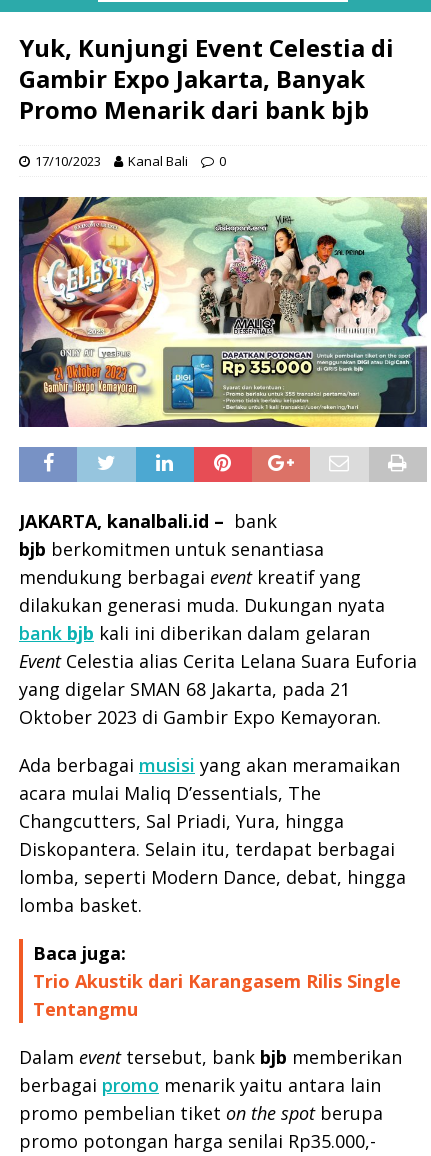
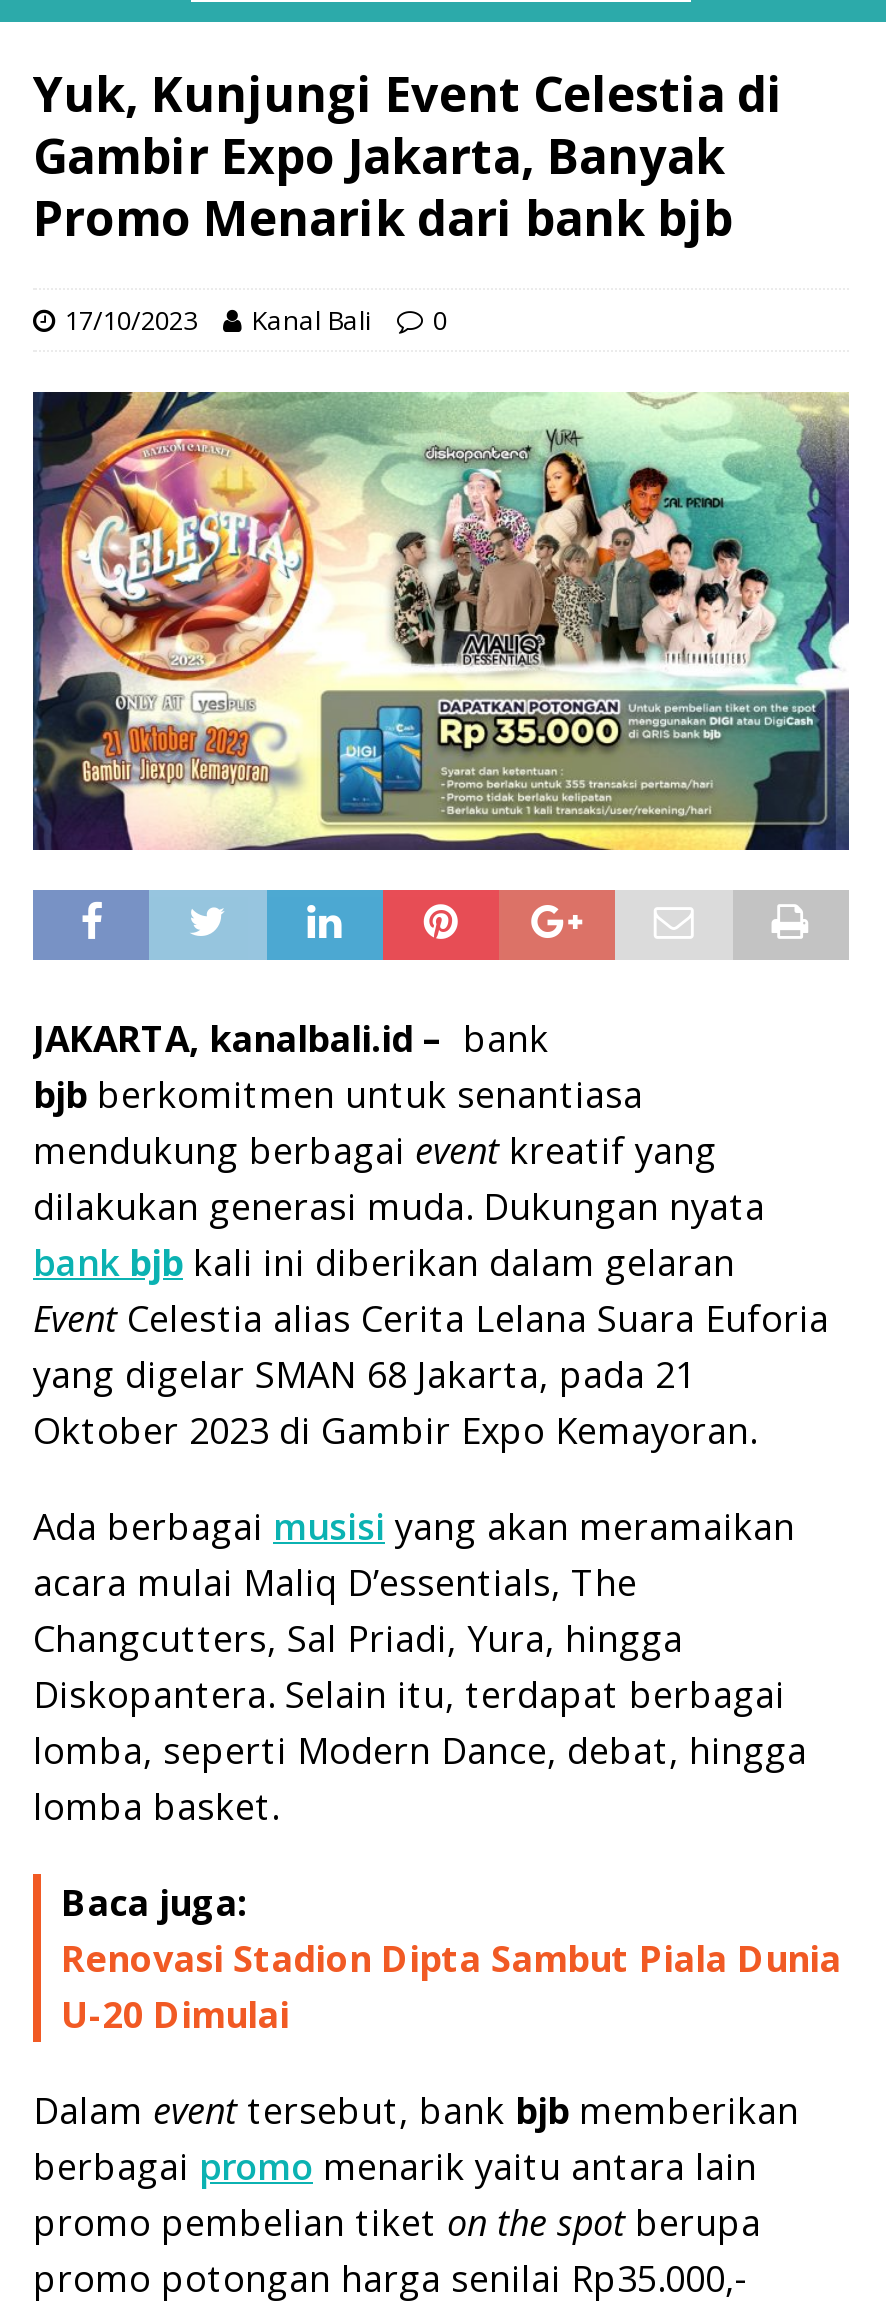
- Trio Akustik dari Karangasem Rilis Single
- Tentangmu
+ Renovasi Stadion Dipta Sambut Piala Dunia
+ U-20 Dimulai
